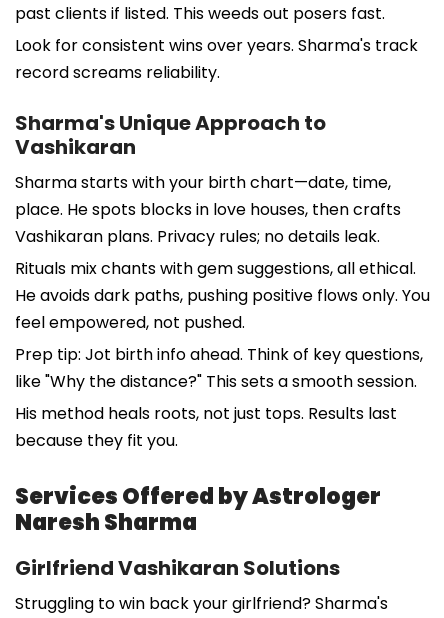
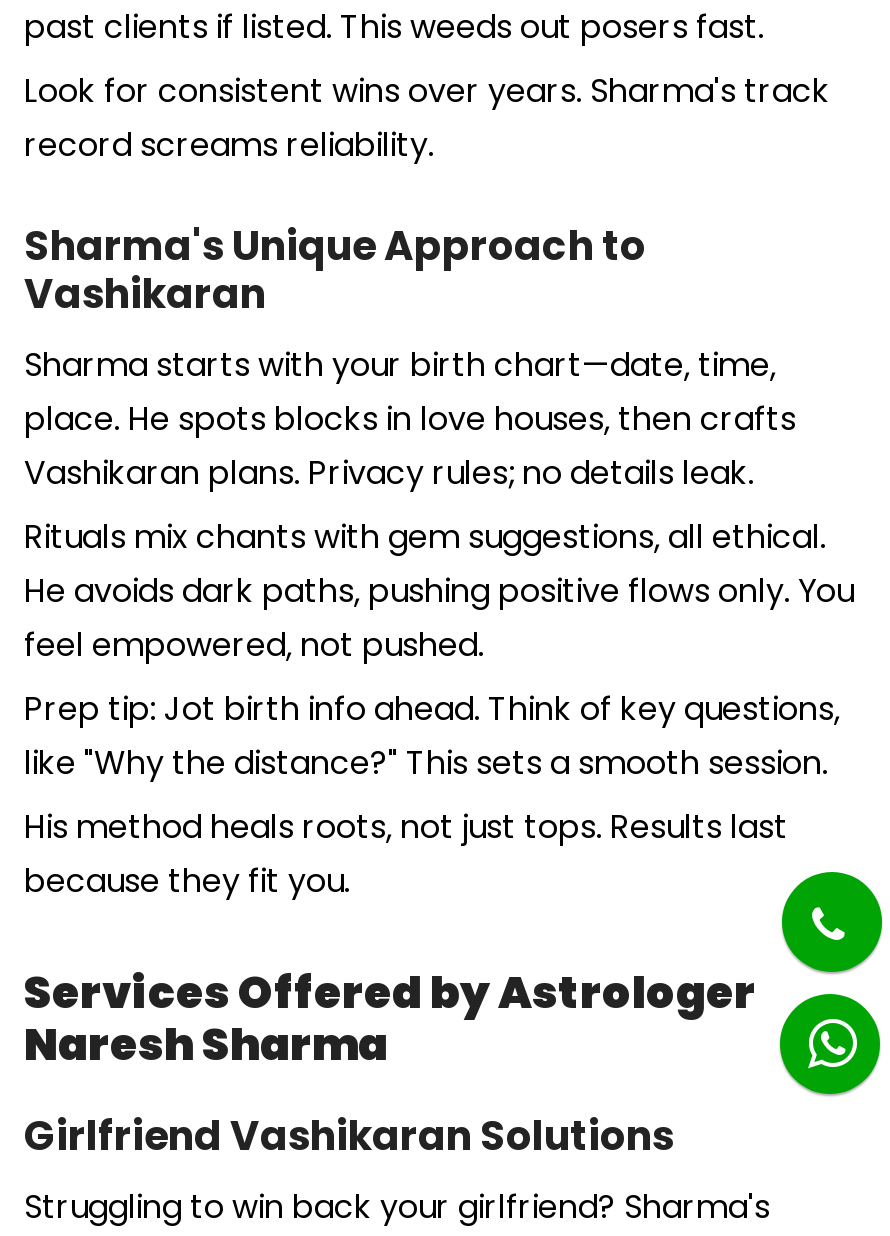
+ [image]

+ [image]
